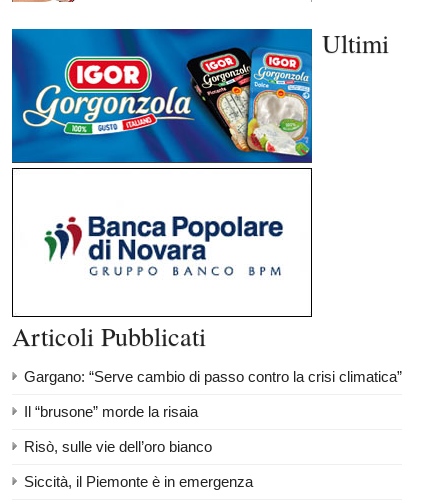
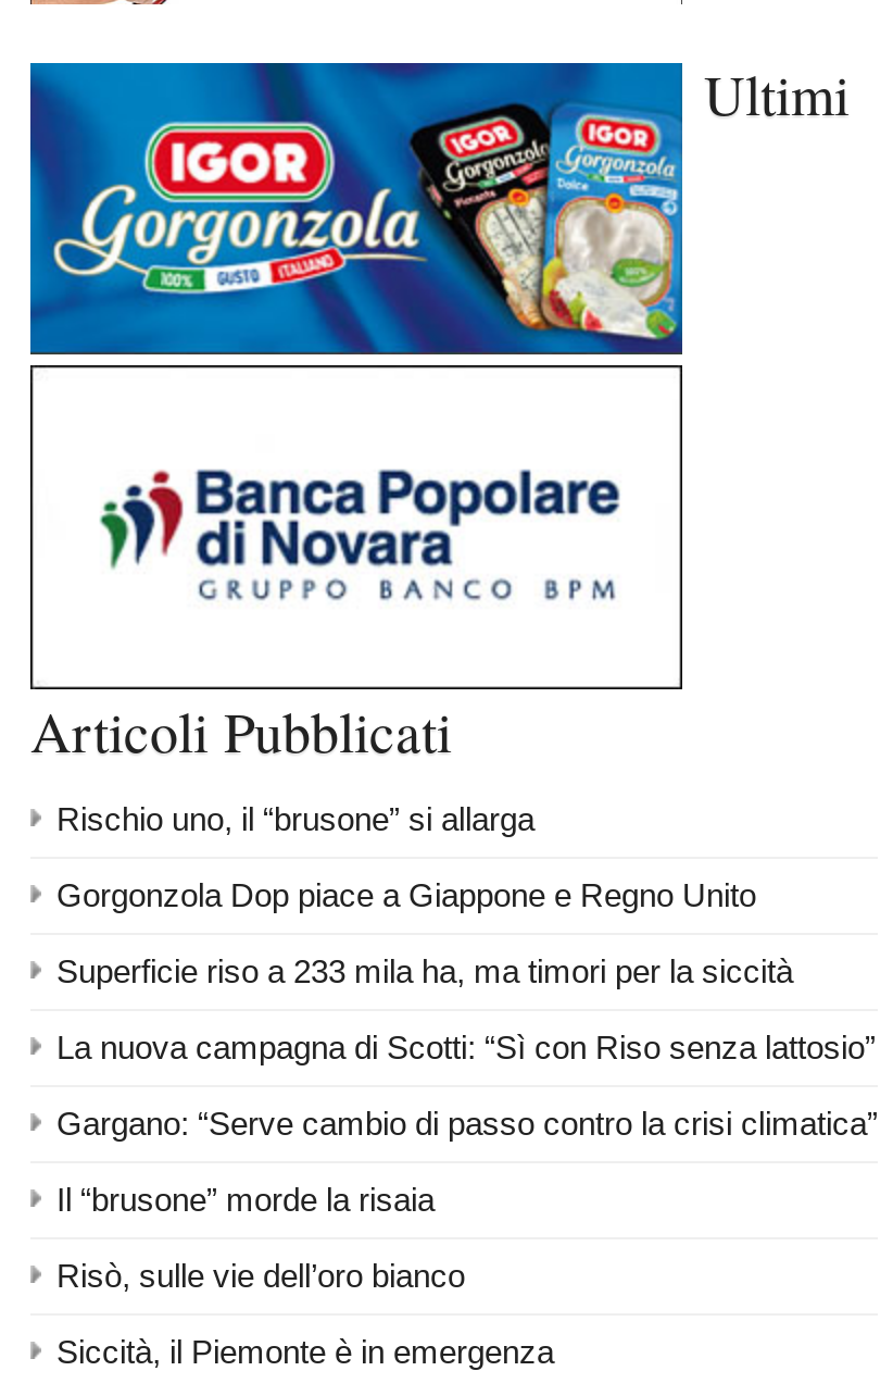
+ Rischio uno, il “brusone” si allarga
+ Gorgonzola Dop piace a Giappone e Regno Unito
+ Superficie riso a 233 mila ha, ma timori per la siccità
+ La nuova campagna di Scotti: “Sì con Riso senza lattosio”
